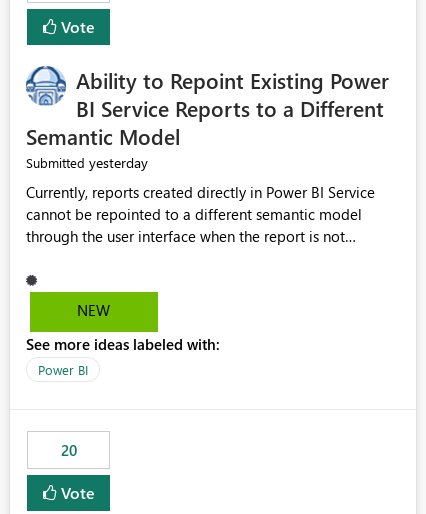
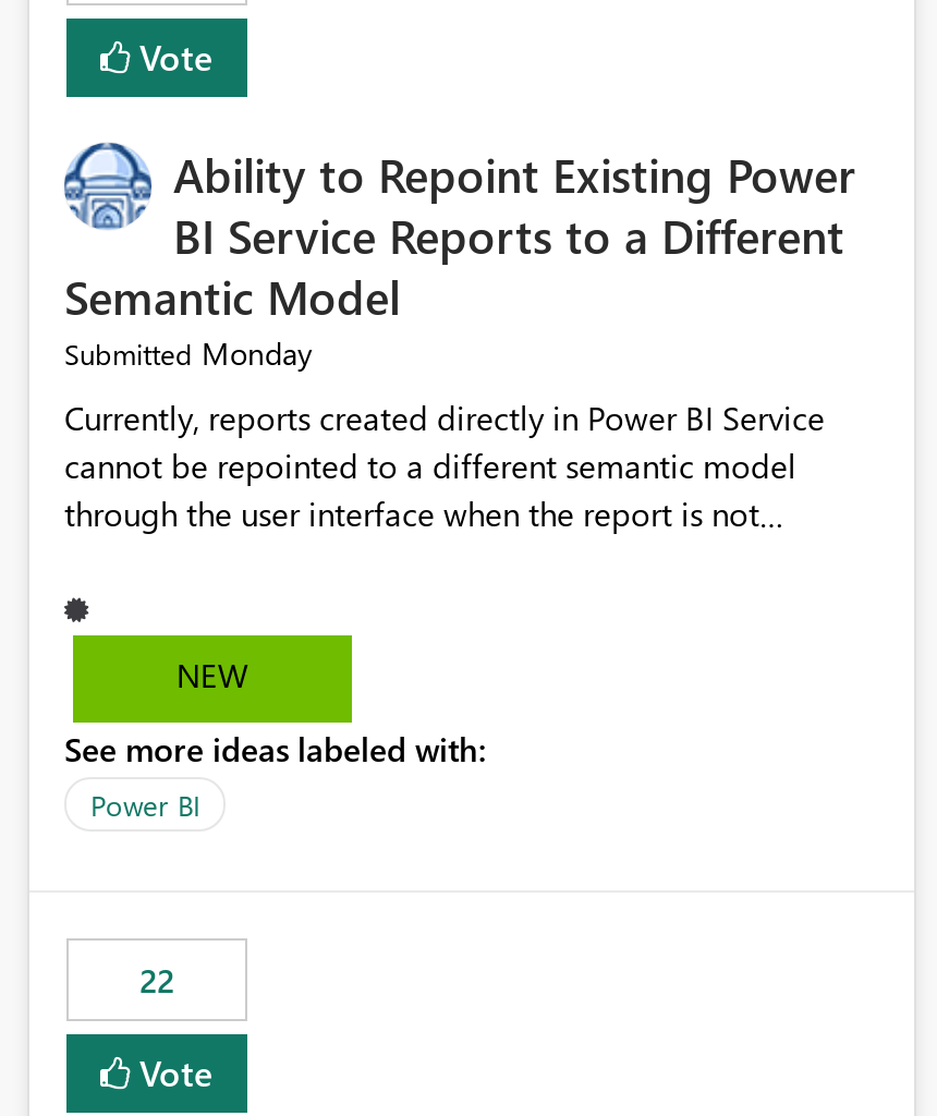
- Submitted yesterday
+ Submitted Monday

- 20
+ 22
